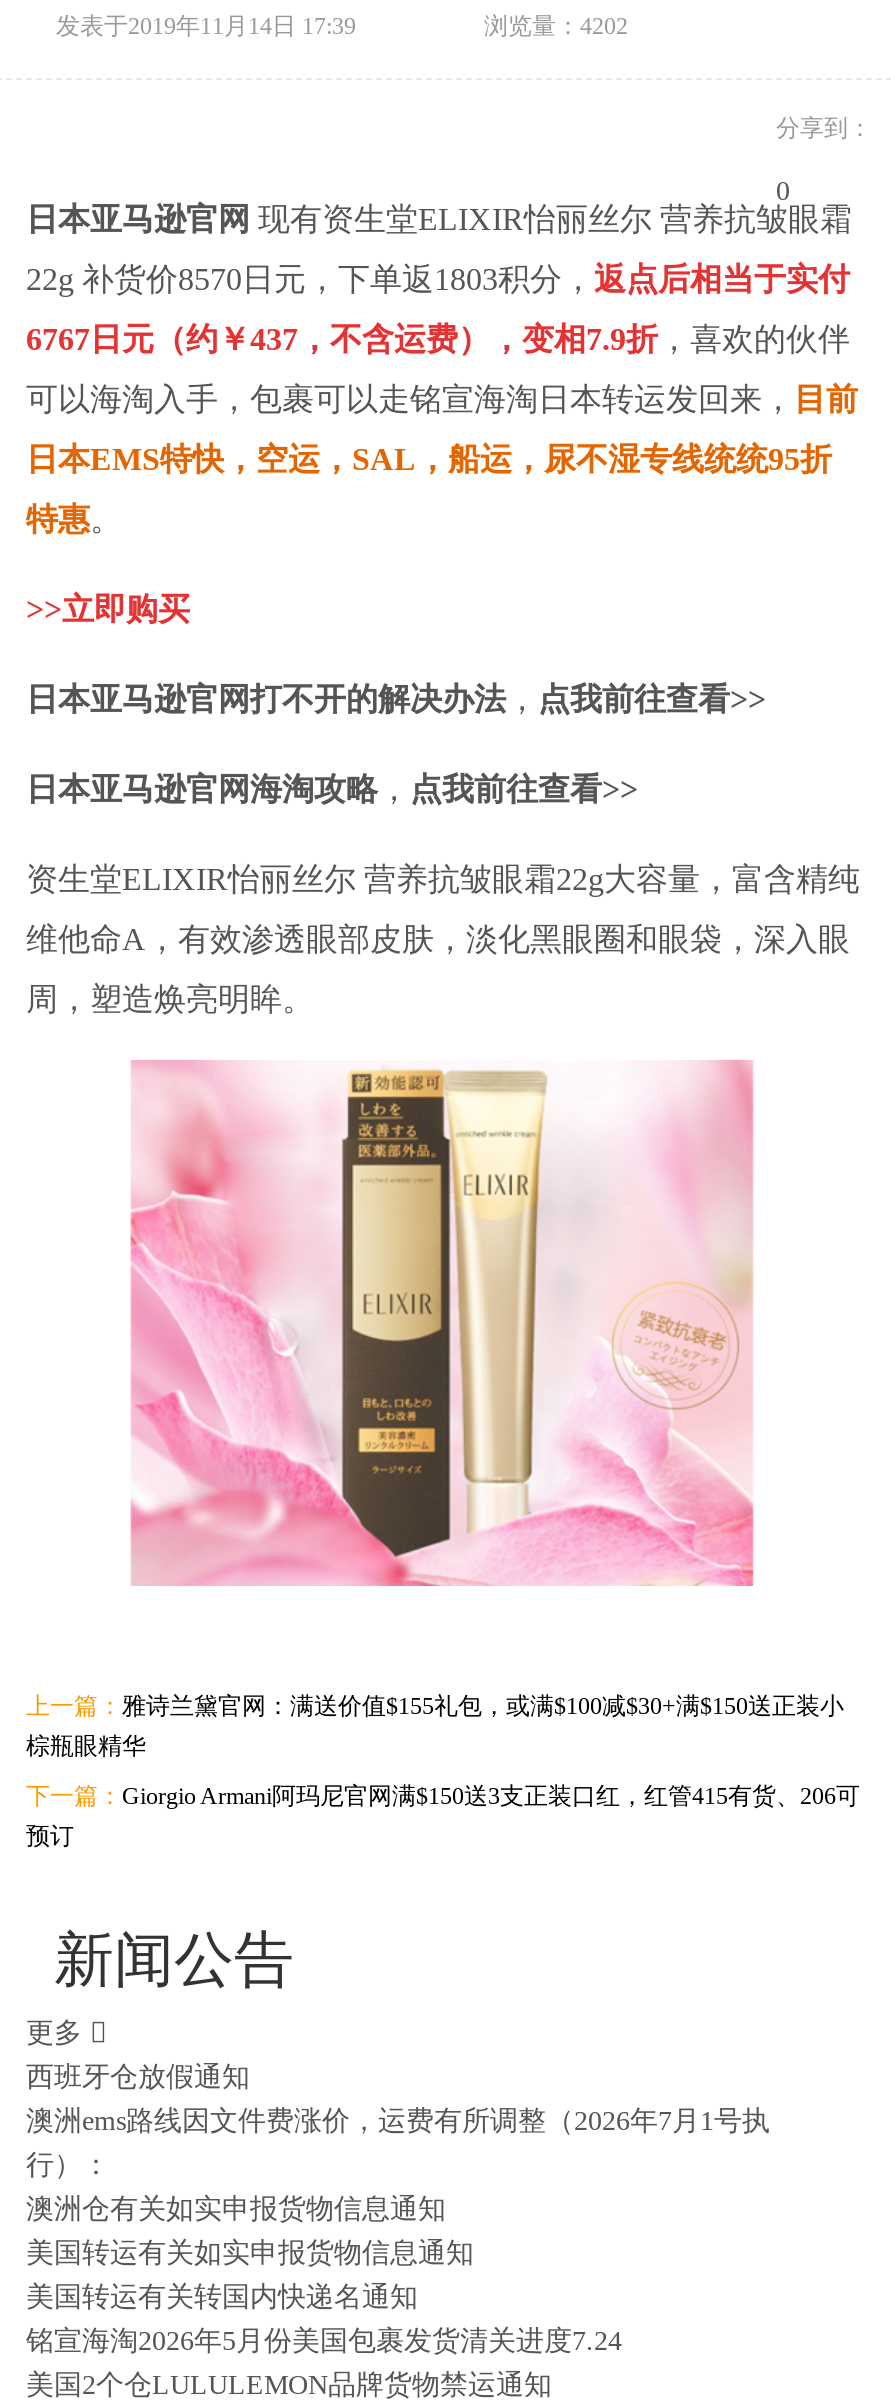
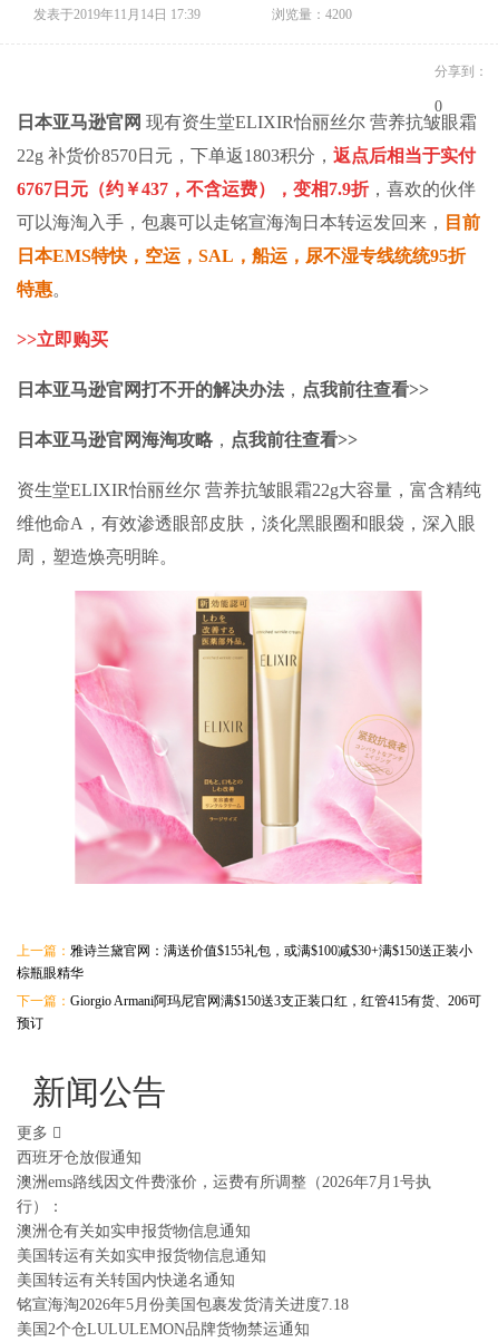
- 浏览量：4202
+ 浏览量：4200

- 铭宣海淘2026年5月份美国包裹发货清关进度7.24
+ 铭宣海淘2026年5月份美国包裹发货清关进度7.18
